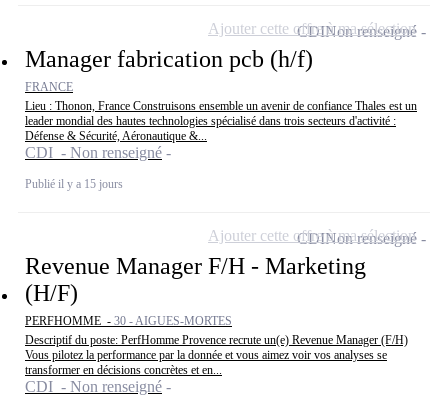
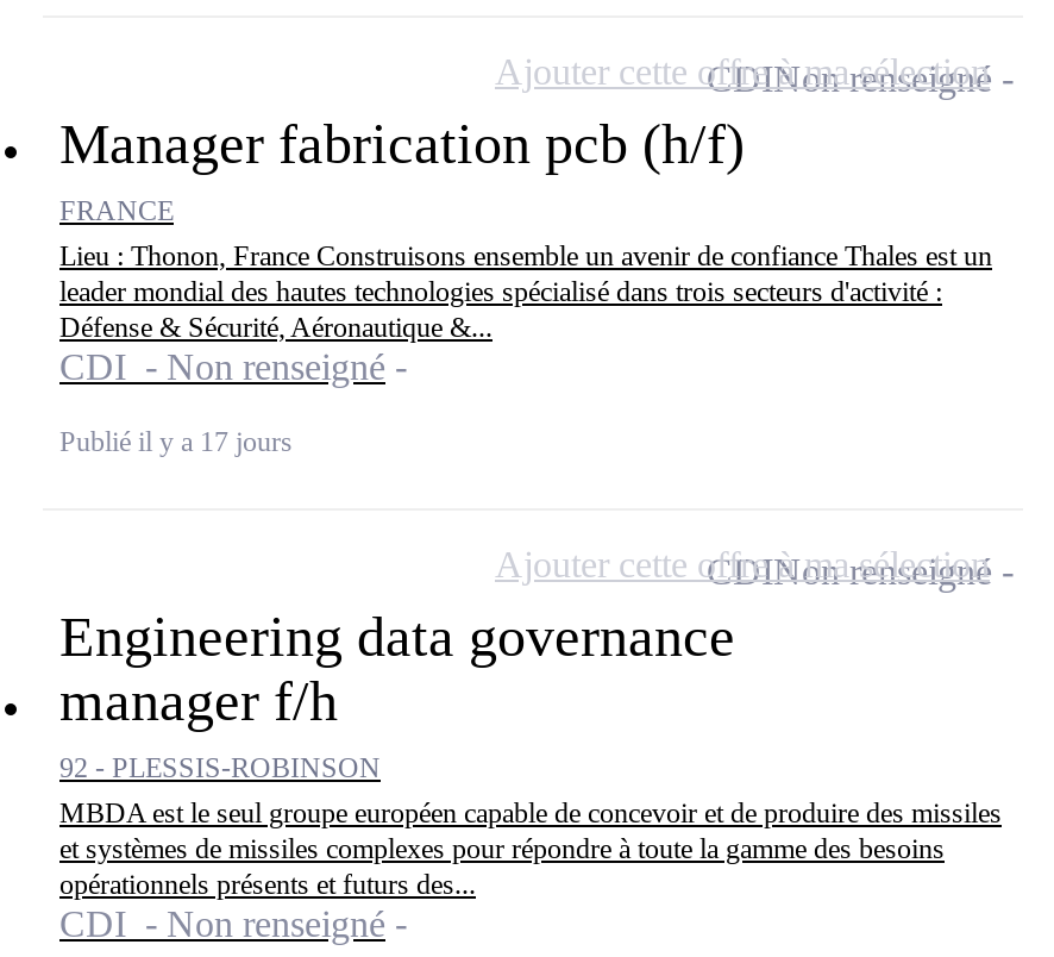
- Publié il y a 15 jours
+ Publié il y a 17 jours

- Revenue Manager F/H - Marketing
- (H/F)
- PERFHOMME - 30 - AIGUES-MORTES
- Descriptif du poste: PerfHomme Provence recrute un(e) Revenue Manager (F/H)
- Vous pilotez la performance par la donnée et vous aimez voir vos analyses se
- transformer en décisions concrètes et en...
+ Engineering data governance
+ manager f/h
+ 92 - PLESSIS-ROBINSON
+ MBDA est le seul groupe européen capable de concevoir et de produire des missiles
+ et systèmes de missiles complexes pour répondre à toute la gamme des besoins
+ opérationnels présents et futurs des...
